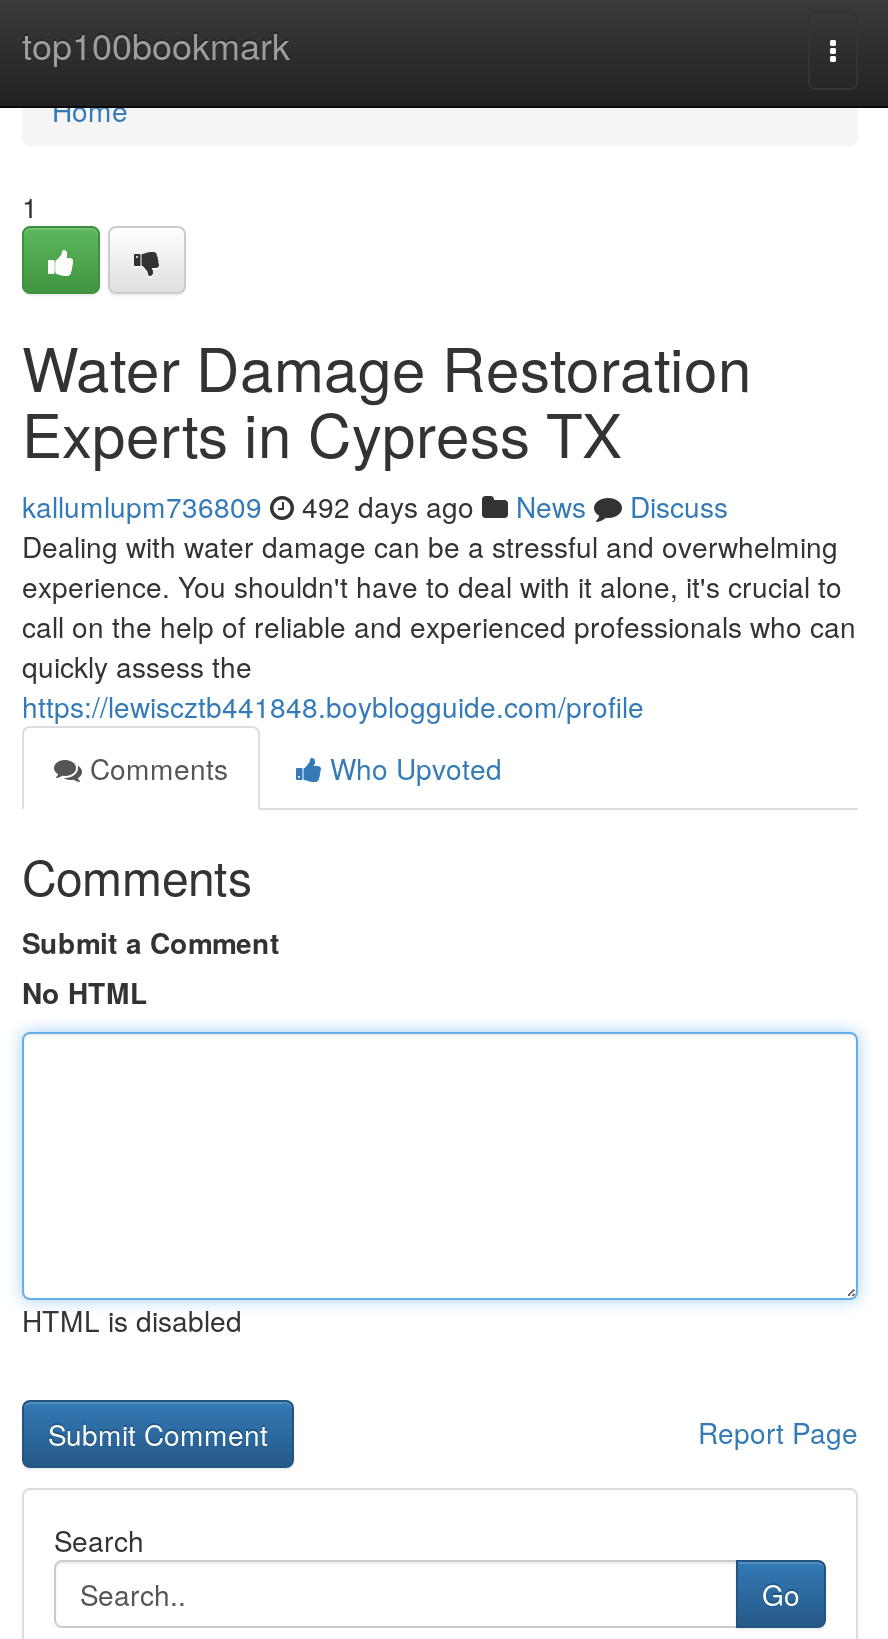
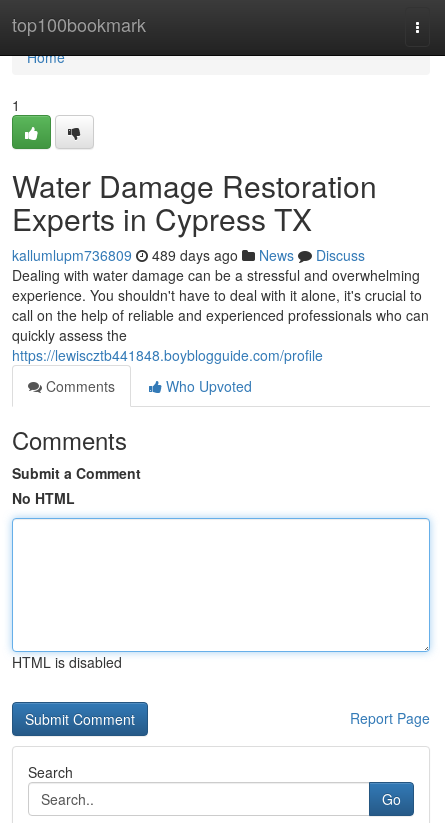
- kallumlupm736809 492 days ago News Discuss
+ kallumlupm736809 489 days ago News Discuss
